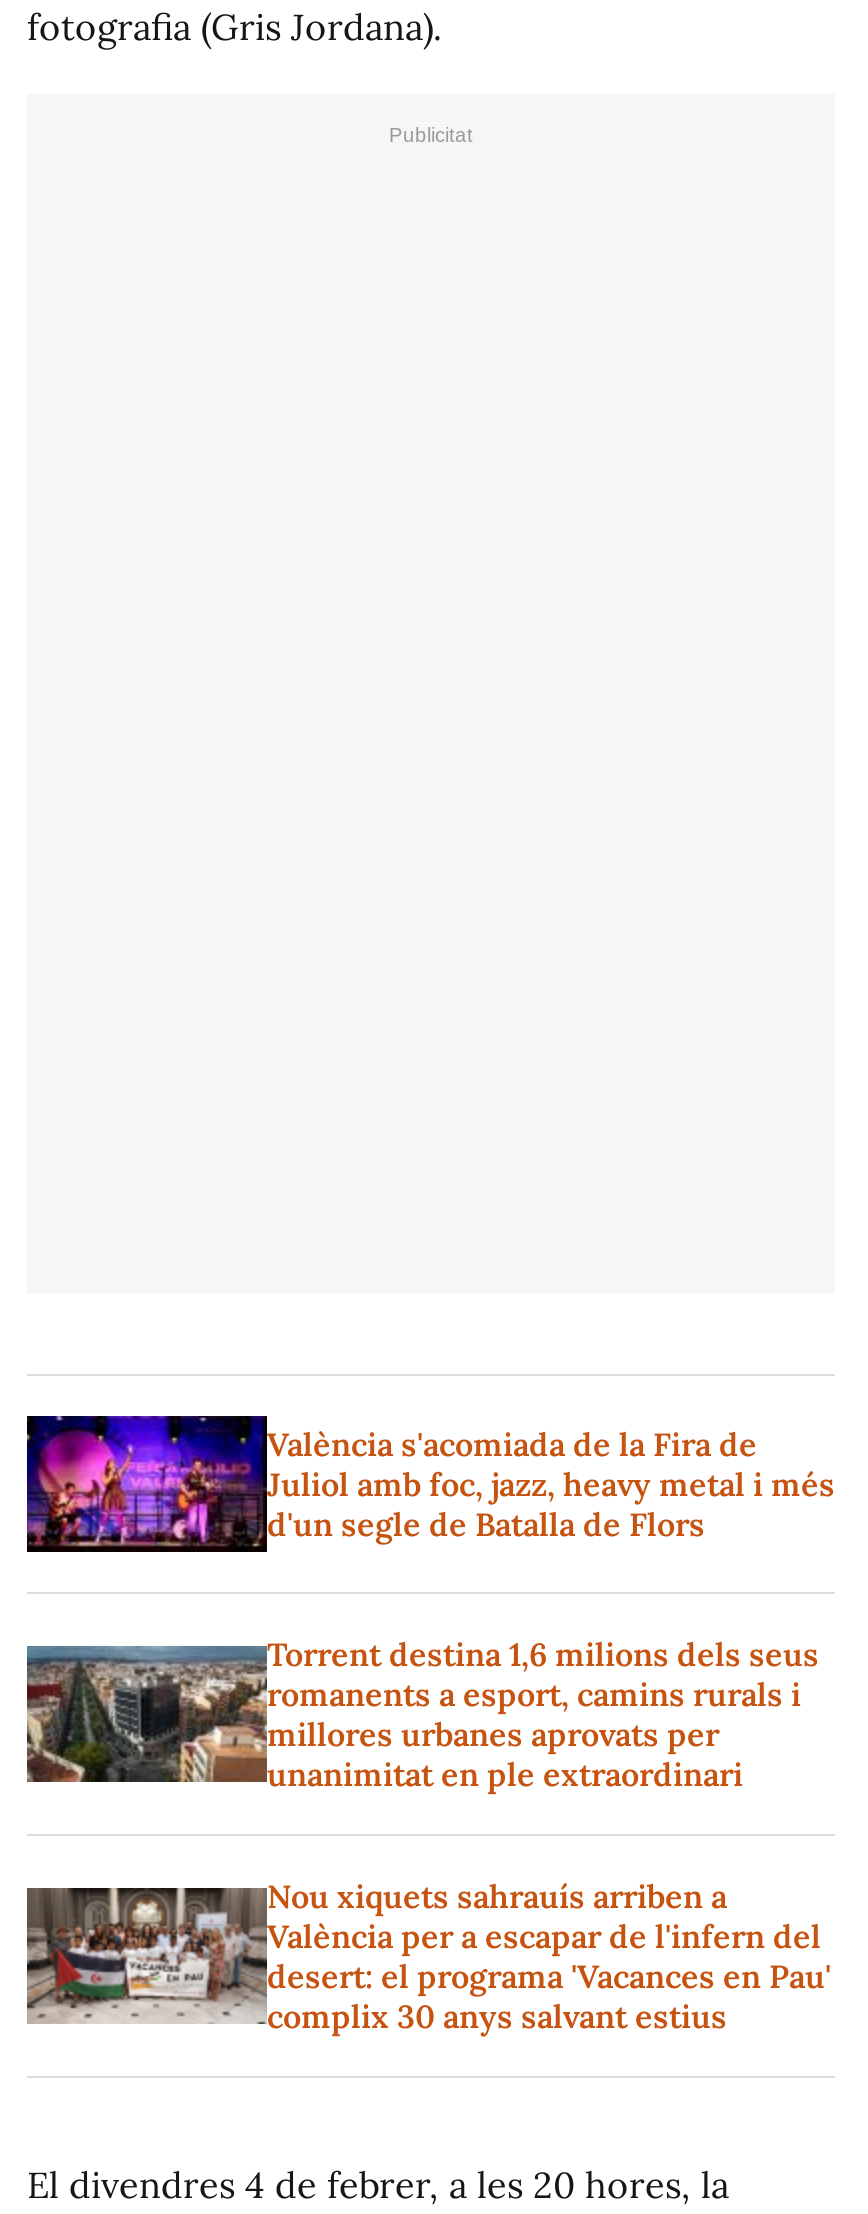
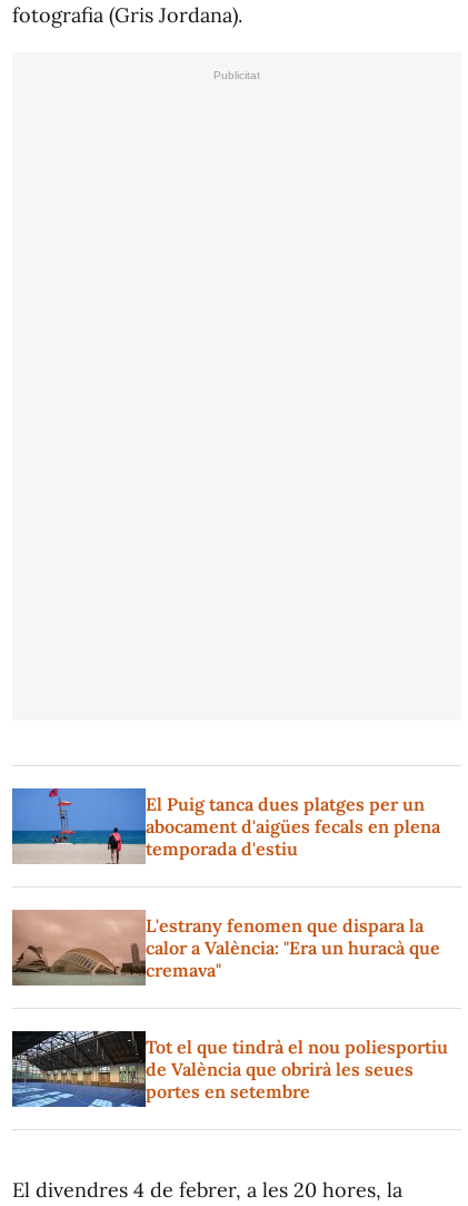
- [image]
- València s'acomiada de la Fira de
- Juliol amb foc, jazz, heavy metal i més
- d'un segle de Batalla de Flors
+ [image]
+ El Puig tanca dues platges per un
+ abocament d'aigües fecals en plena
+ temporada d'estiu

- [image]
- Torrent destina 1,6 milions dels seus
- romanents a esport, camins rurals i
- millores urbanes aprovats per
- unanimitat en ple extraordinari
+ [image]
+ L'estrany fenomen que dispara la
+ calor a València: "Era un huracà que
+ cremava"

- [image]
- Nou xiquets sahrauís arriben a
- València per a escapar de l'infern del
- desert: el programa 'Vacances en Pau'
- complix 30 anys salvant estius
+ [image]
+ Tot el que tindrà el nou poliesportiu
+ de València que obrirà les seues
+ portes en setembre
